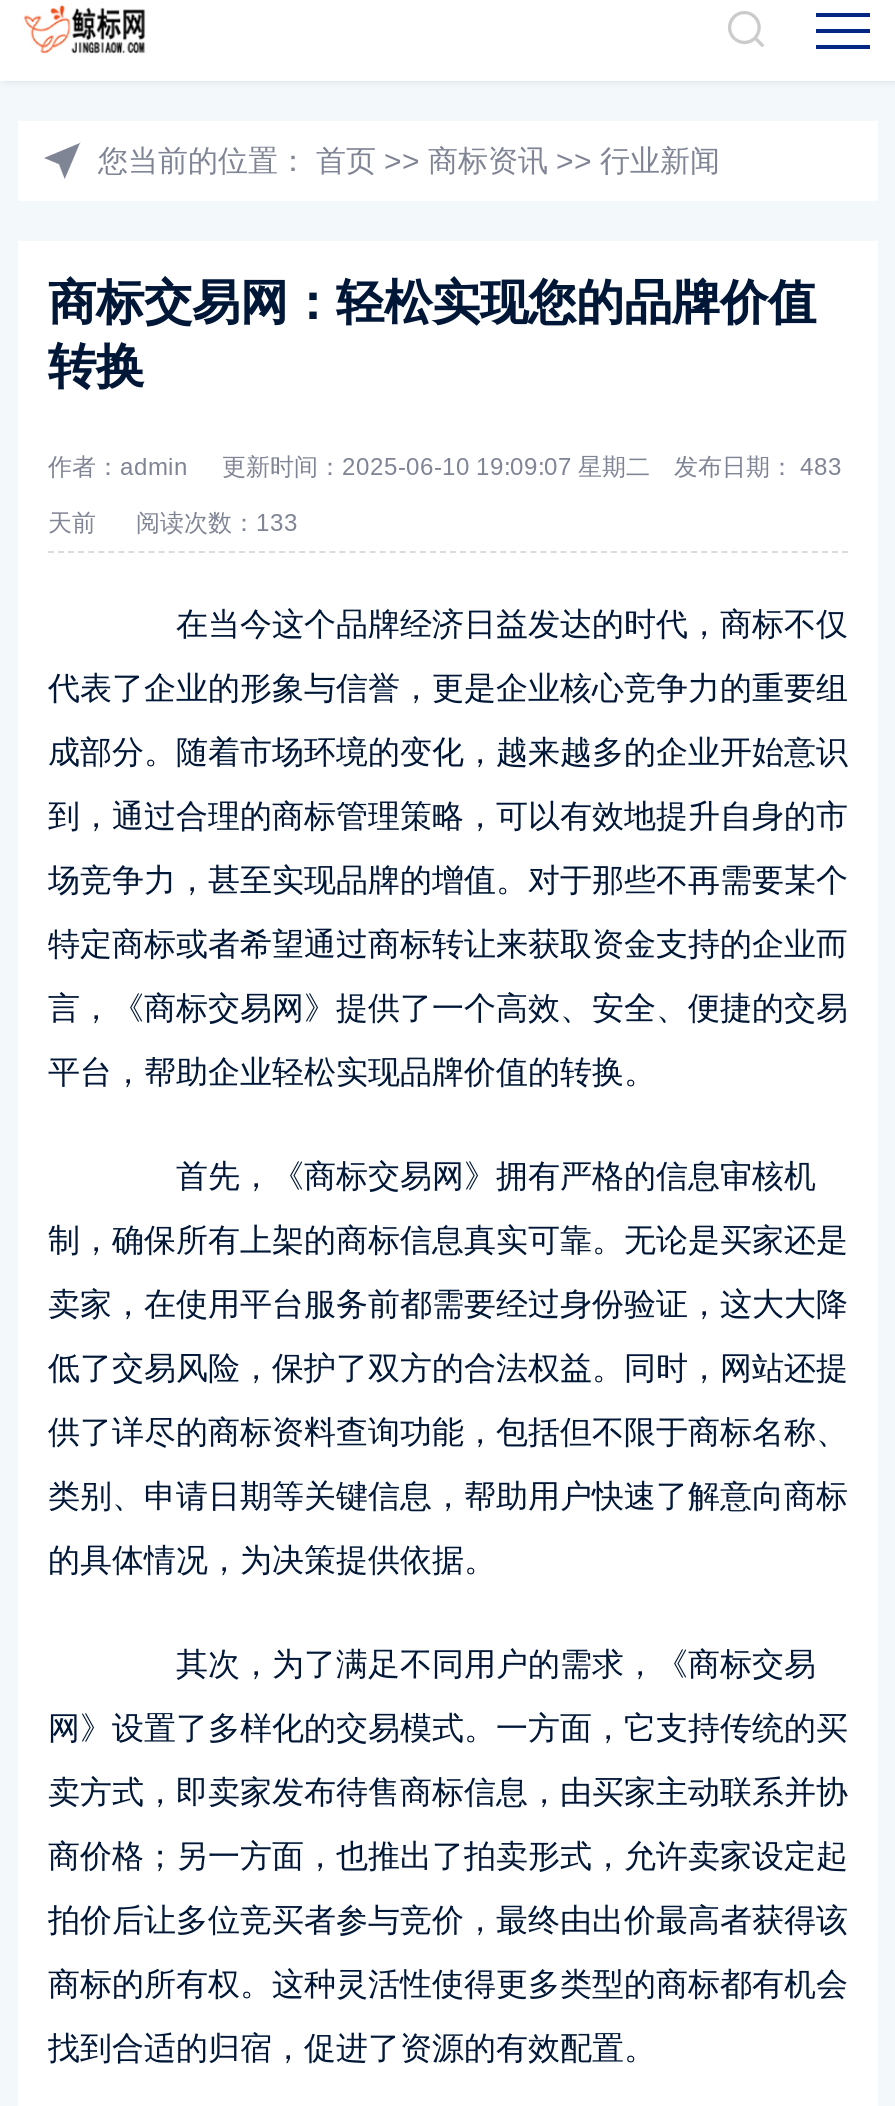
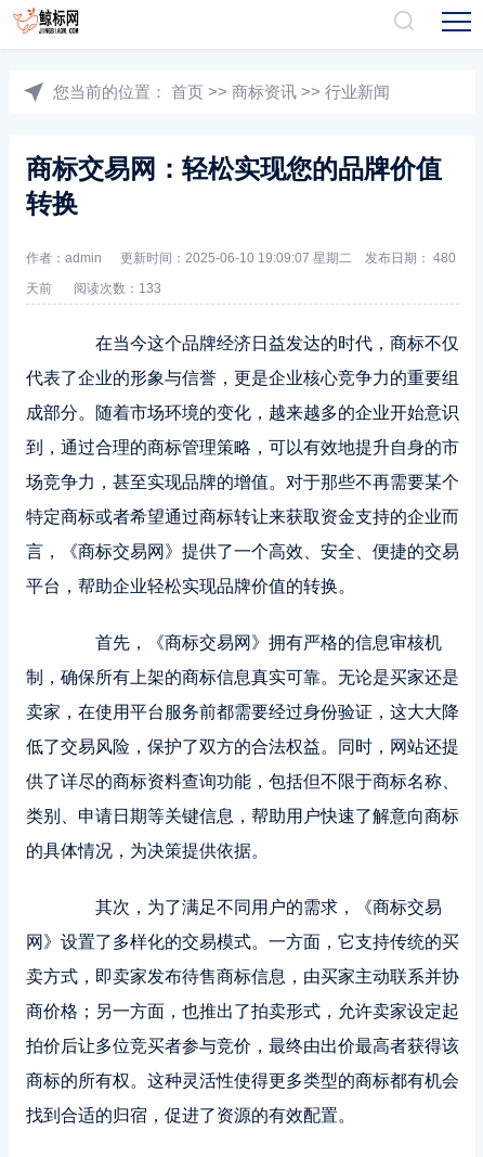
- 更新时间：2025-06-10 19:09:07 星期二 发布日期：483
+ 更新时间：2025-06-10 19:09:07 星期二 发布日期：480
